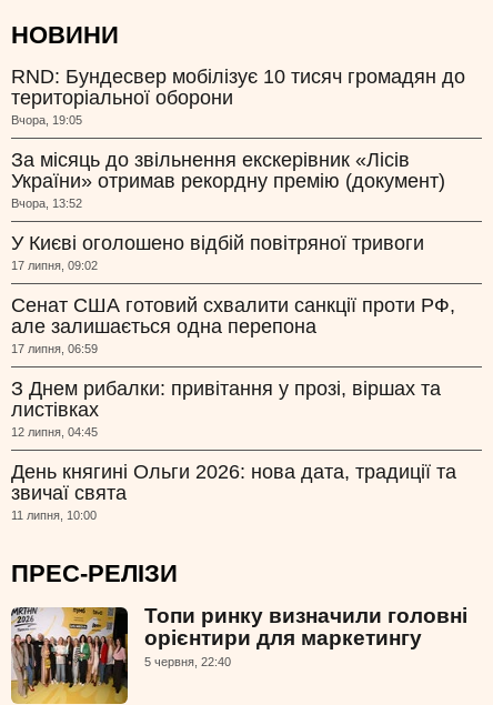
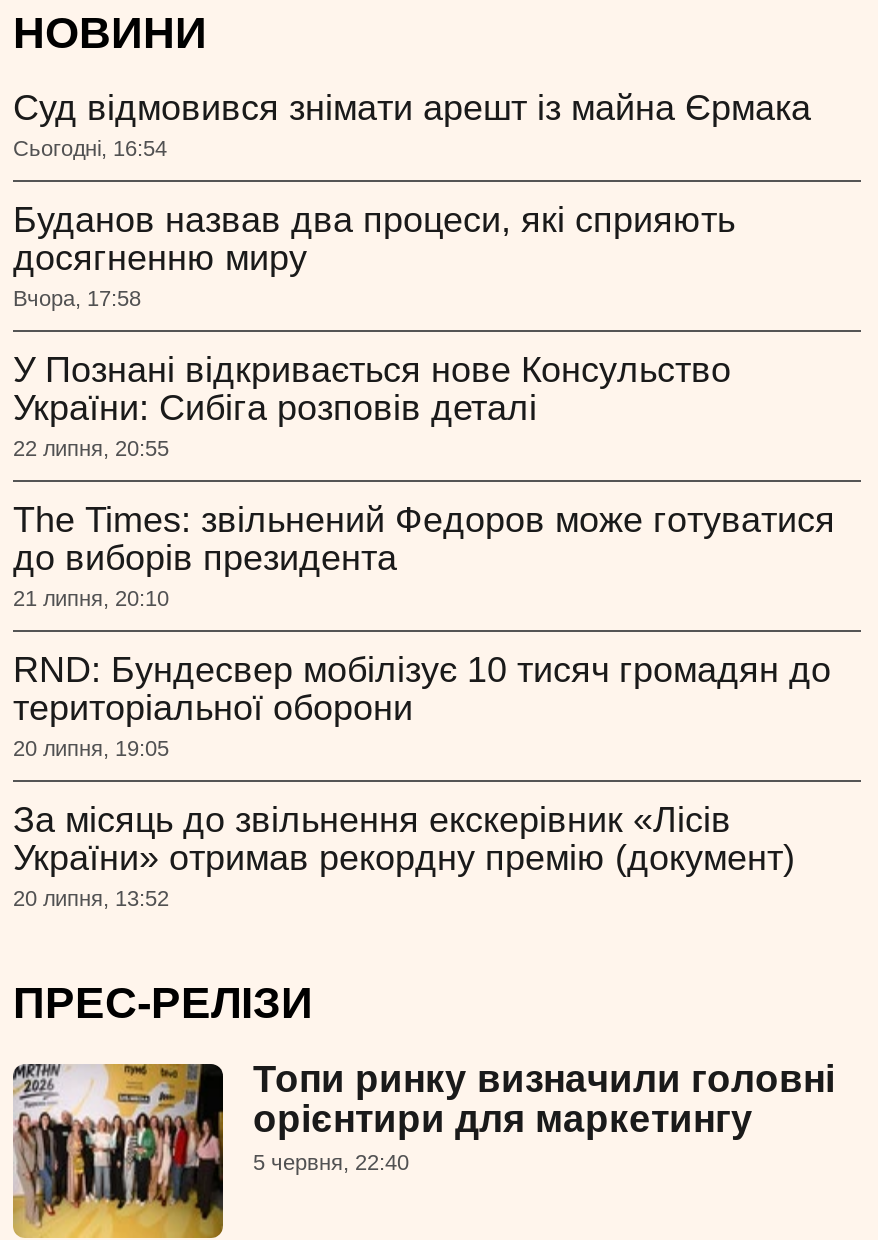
+ Суд відмовився знімати арешт із майна Єрмака
+ Сьогодні, 16:54
+ Буданов назвав два процеси, які сприяють
+ досягненню миру
+ Вчора, 17:58
+ У Познані відкривається нове Консульство
+ України: Сибіга розповів деталі
+ 22 липня, 20:55
+ The Times: звільнений Федоров може готуватися
+ до виборів президента
+ 21 липня, 20:10

moved down: RND: Бундесвер мобілізує 10 тисяч громадян до | територіальної оборони

- Вчора, 19:05
+ 20 липня, 19:05

moved down: За місяць до звільнення екскерівник «Лісів | України» отримав рекордну премію (документ)

- Вчора, 13:52
- У Києві оголошено відбій повітряної тривоги
- 17 липня, 09:02
- Сенат США готовий схвалити санкції проти РФ,
- але залишається одна перепона
- 17 липня, 06:59
- З Днем рибалки: привітання у прозі, віршах та
- листівках
- 12 липня, 04:45
- День княгині Ольги 2026: нова дата, традиції та
- звичаї свята
- 11 липня, 10:00
+ 20 липня, 13:52
